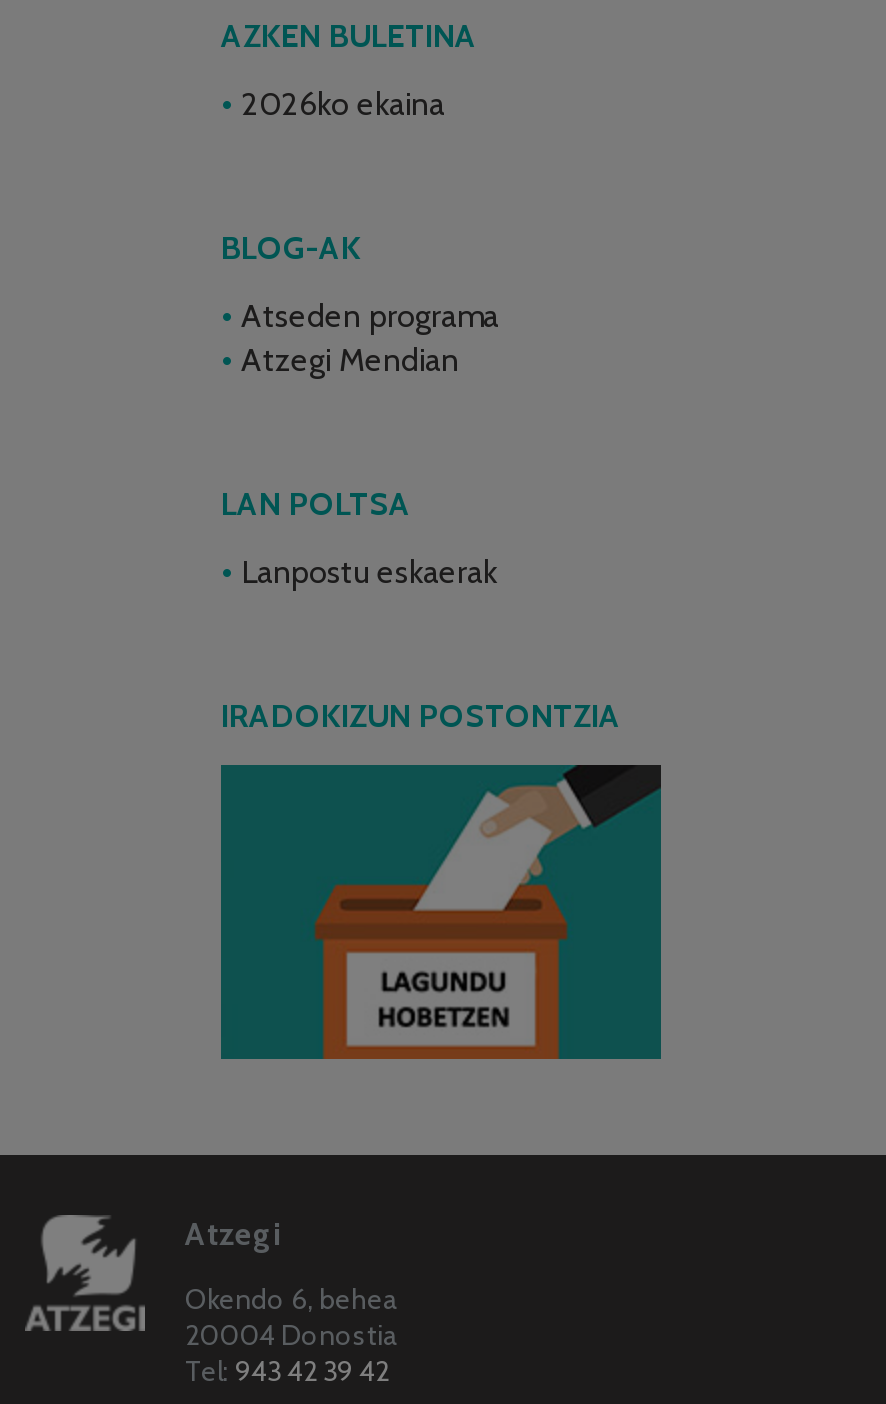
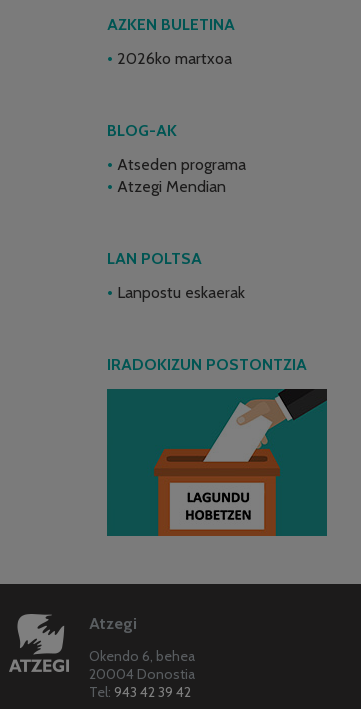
- 2026ko ekaina
+ 2026ko martxoa
